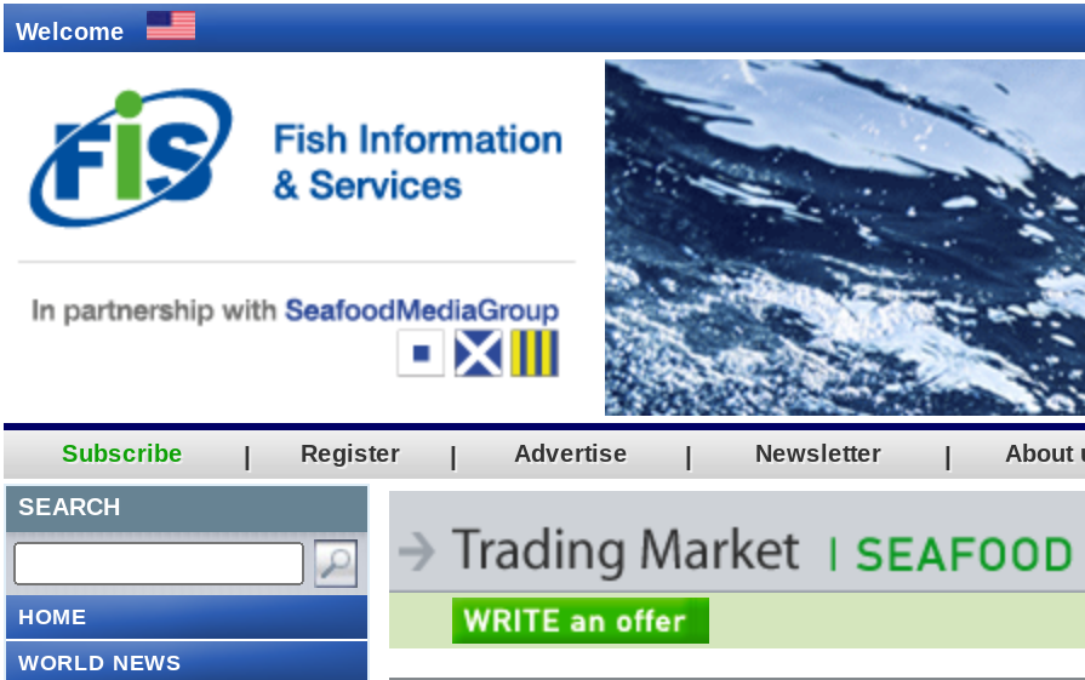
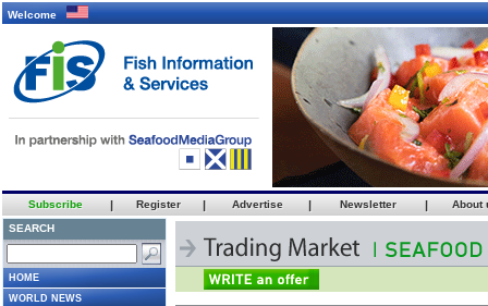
- [image]
+ [image]
